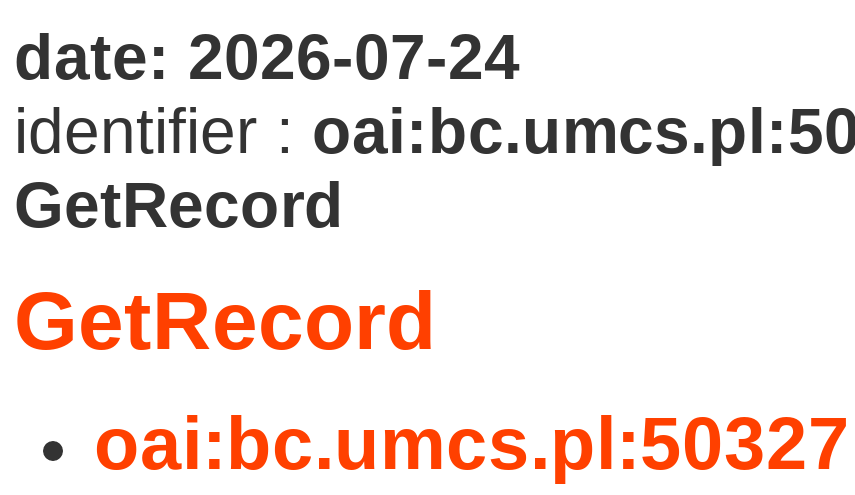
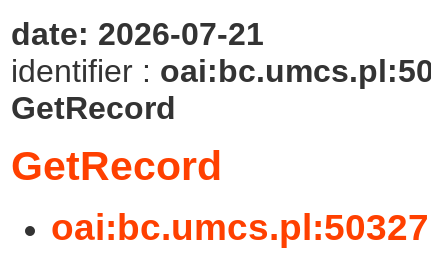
- date: 2026-07-24
+ date: 2026-07-21
